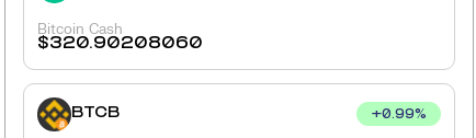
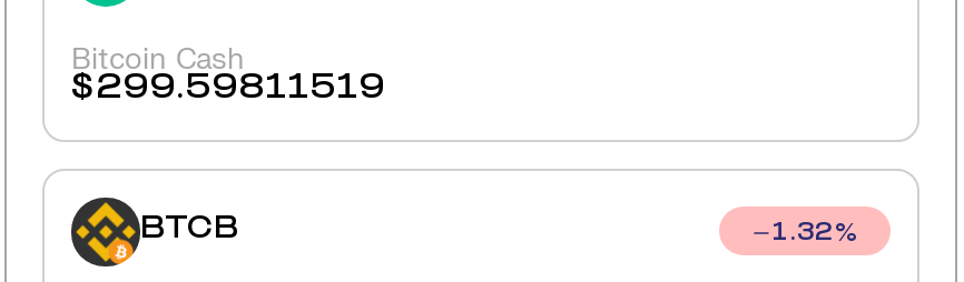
- $320.90208060
+ $299.59811519

- +0.99%
+ 1.32%
